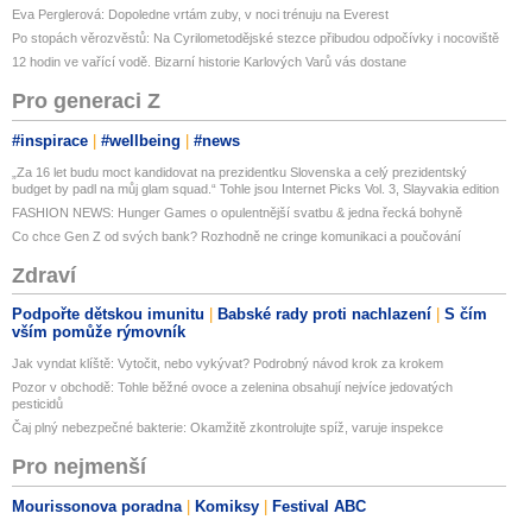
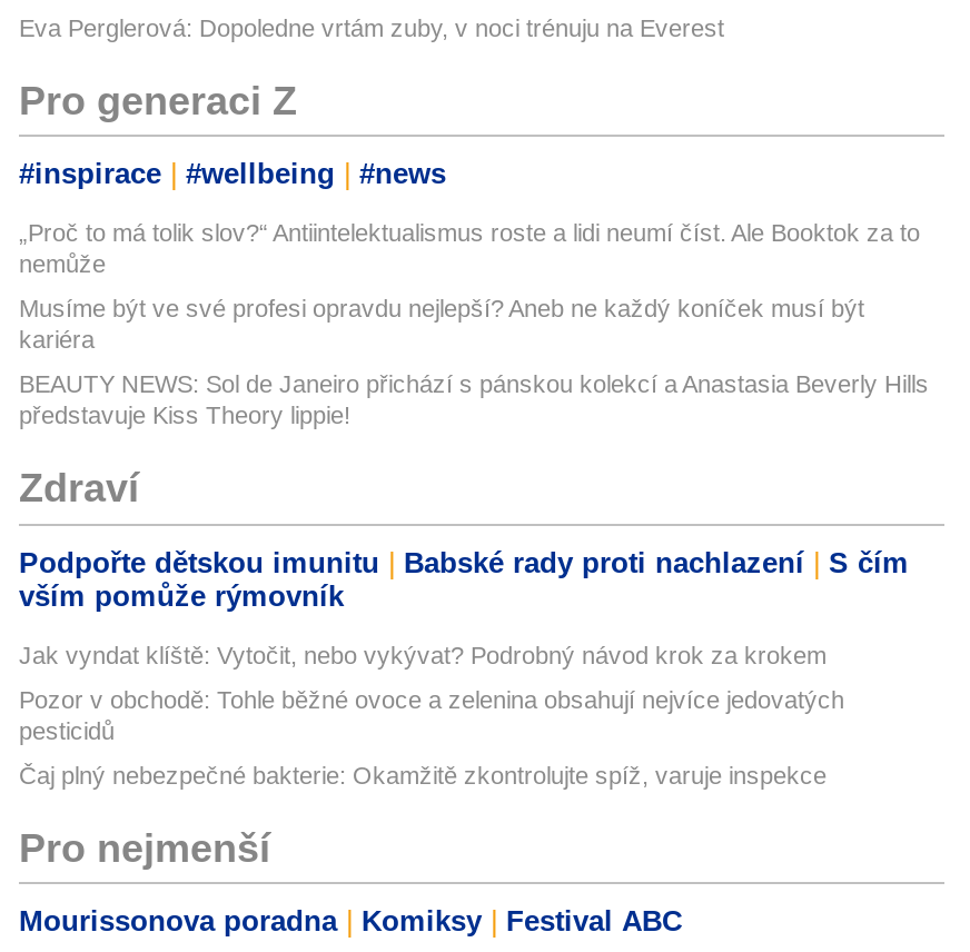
- Po stopách věrozvěstů: Na Cyrilometodějské stezce přibudou odpočívky i nocoviště
- 12 hodin ve vařící vodě. Bizarní historie Karlových Varů vás dostane

moved up: Pro generaci Z | #inspirace | #wellbeing | #news

- „Za 16 let budu moct kandidovat na prezidentku Slovenska a celý prezidentský
- budget by padl na můj glam squad.“ Tohle jsou Internet Picks Vol. 3, Slayvakia edition
+ „Proč to má tolik slov?“ Antiintelektualismus roste a lidi neumí číst. Ale Booktok za to
+ nemůže

- FASHION NEWS: Hunger Games o opulentnější svatbu & jedna řecká bohyně
+ Musíme být ve své profesi opravdu nejlepší? Aneb ne každý koníček musí být
+ kariéra

- Co chce Gen Z od svých bank? Rozhodně ne cringe komunikaci a poučování
+ BEAUTY NEWS: Sol de Janeiro přichází s pánskou kolekcí a Anastasia Beverly Hills
+ představuje Kiss Theory lippie!
